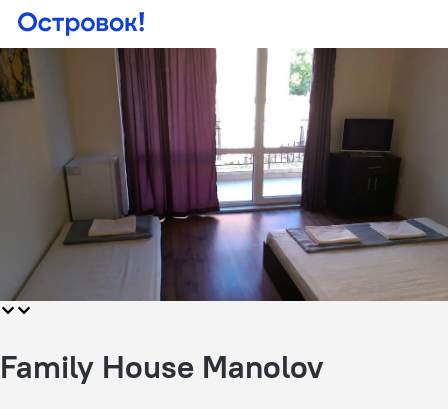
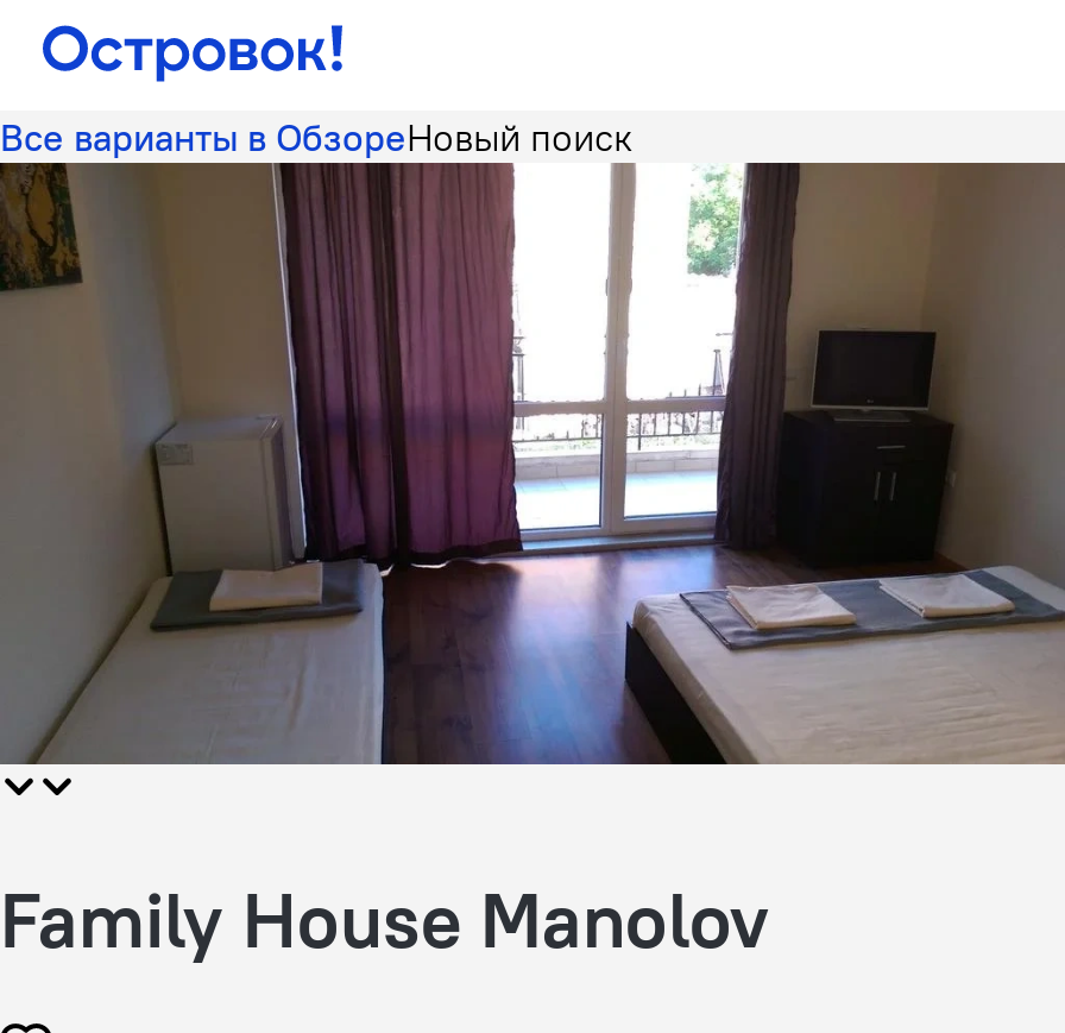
+ Все варианты в ОбзореНовый поиск
